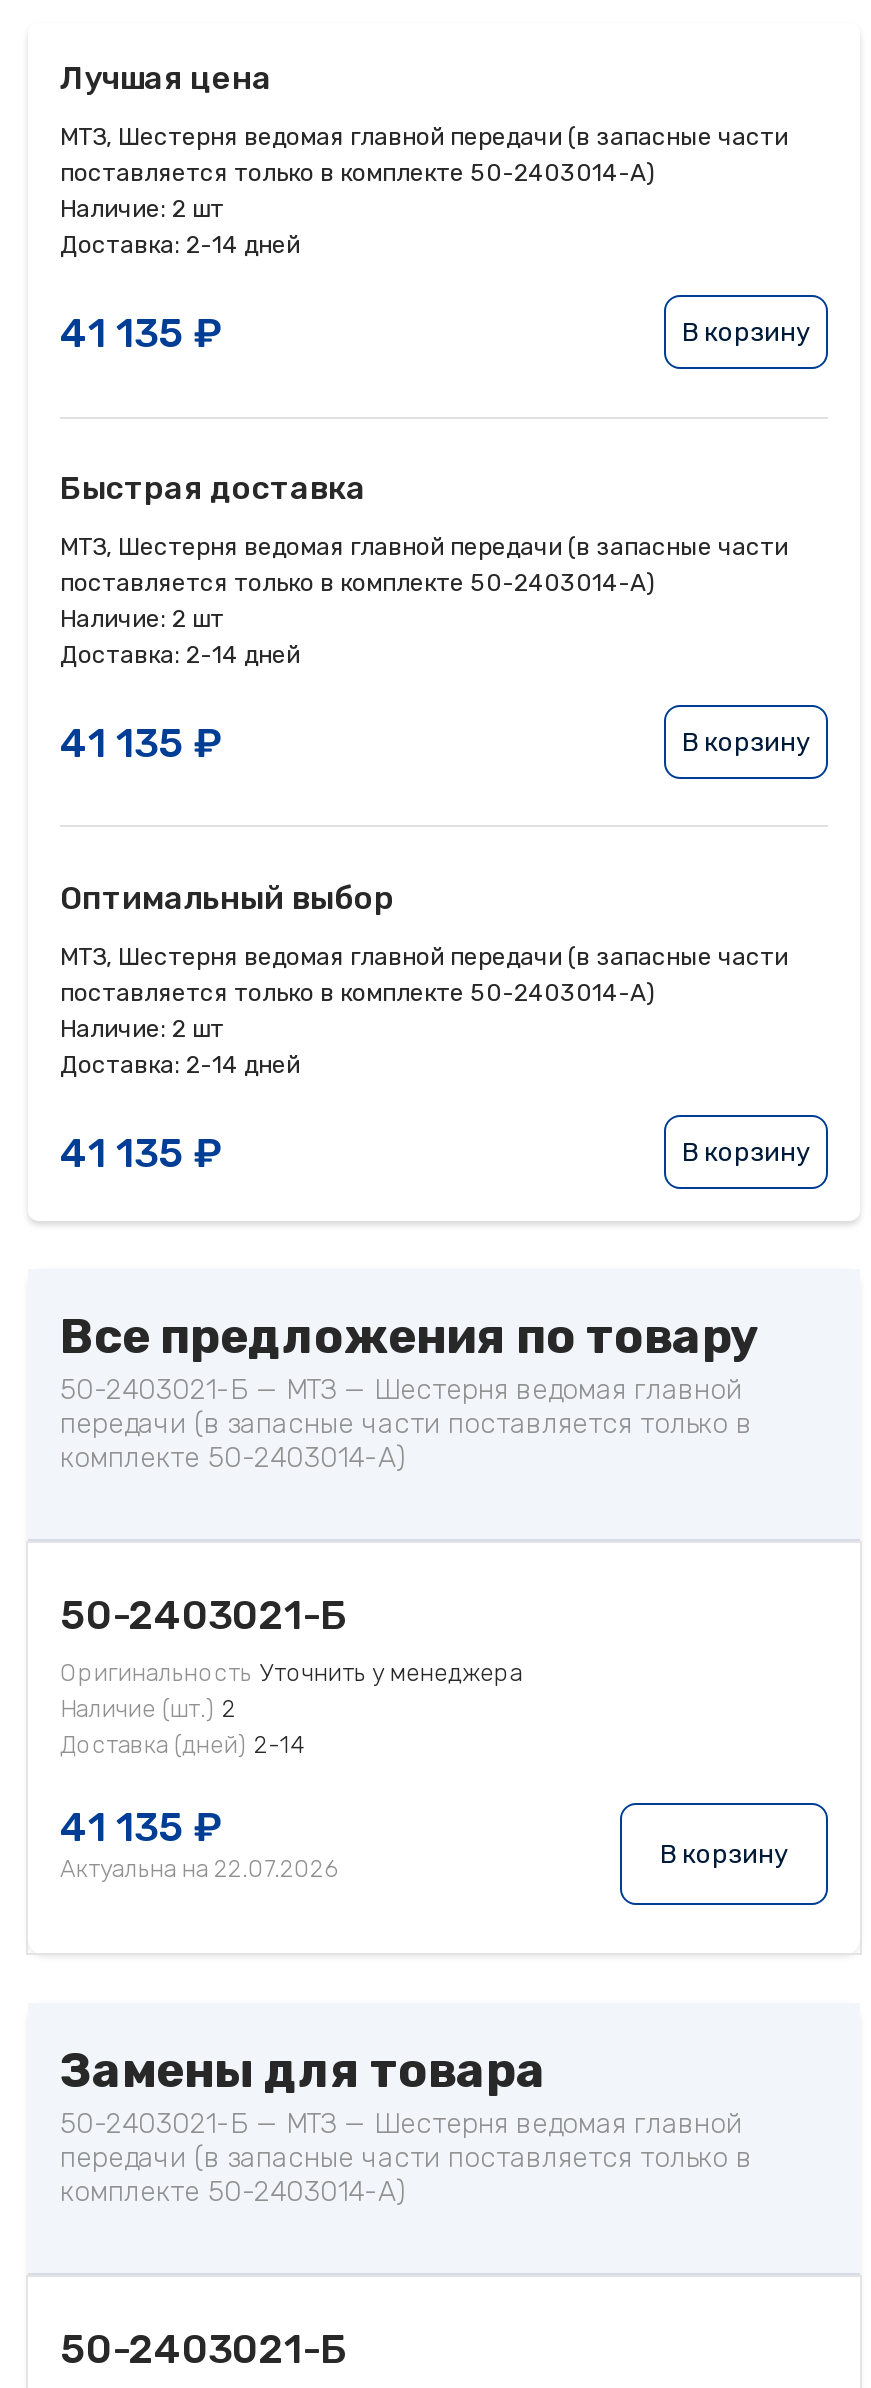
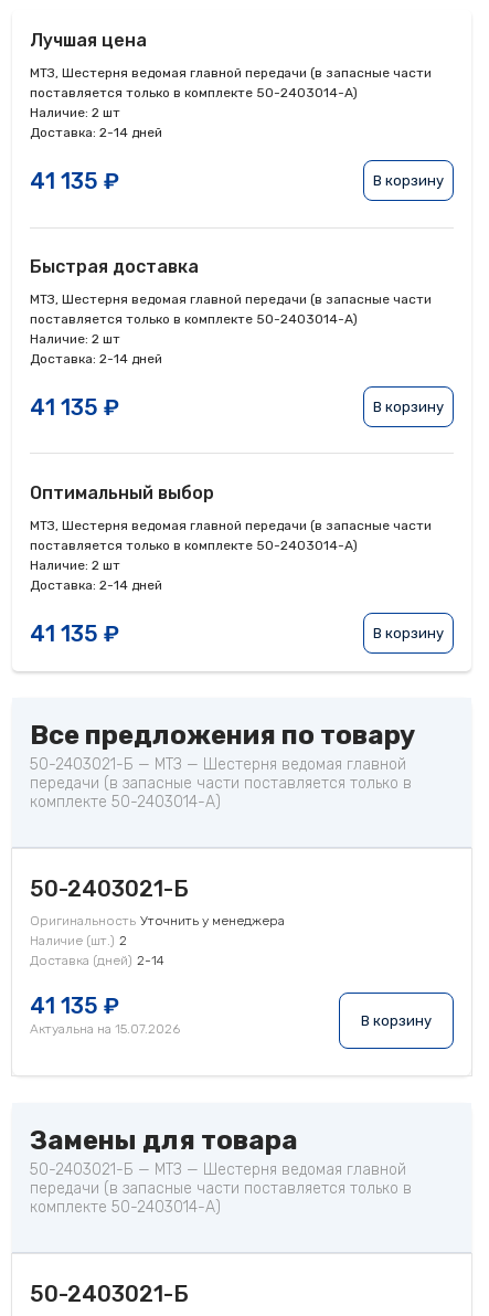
- Актуальна на 22.07.2026
+ Актуальна на 15.07.2026
